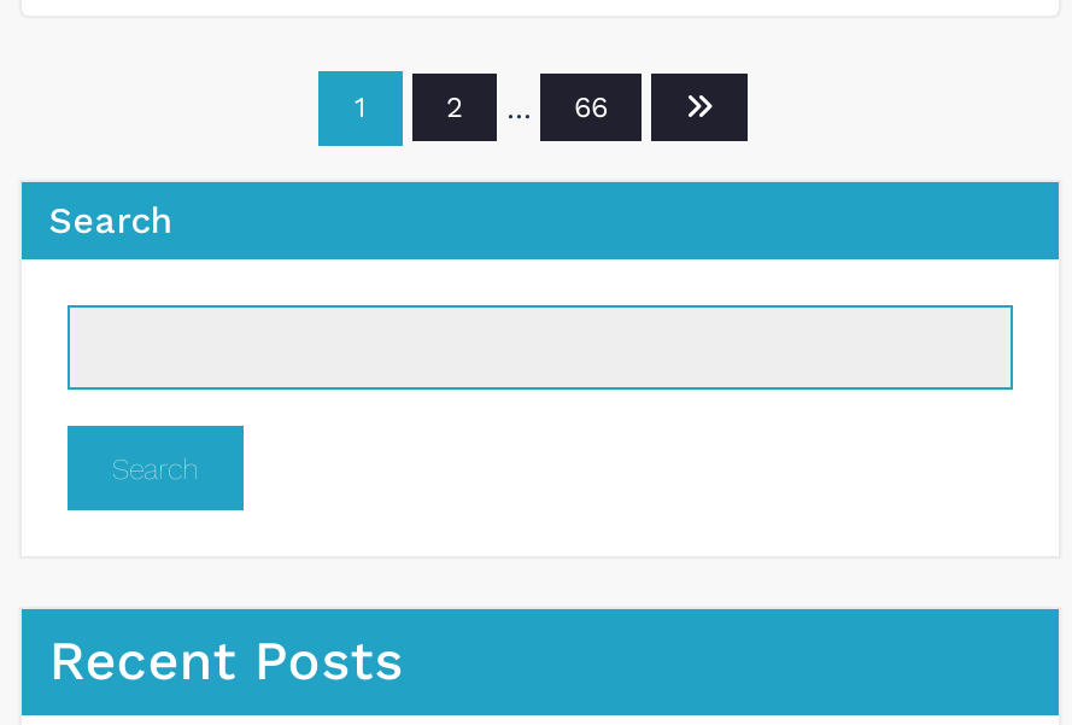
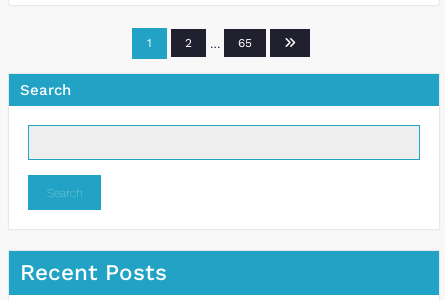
- 66
+ 65
